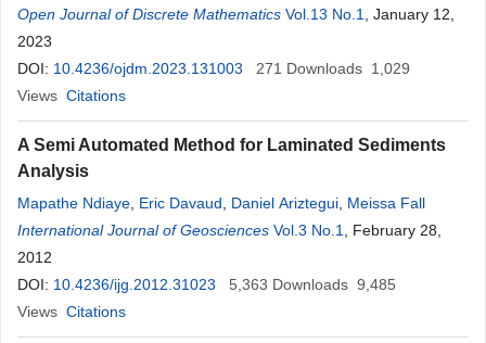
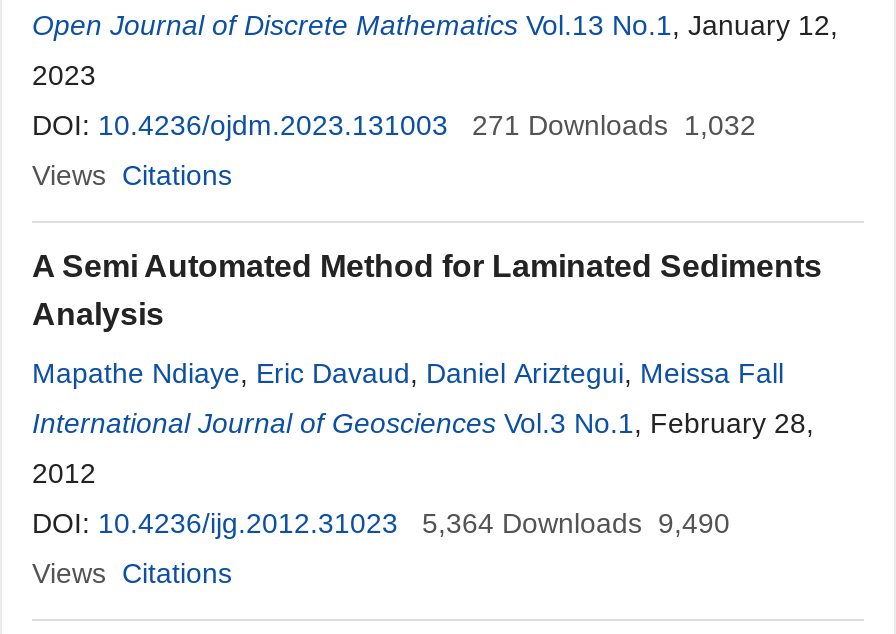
- DOI: 10.4236/ojdm.2023.131003 271 Downloads 1,029
+ DOI: 10.4236/ojdm.2023.131003 271 Downloads 1,032

- DOI: 10.4236/ijg.2012.31023 5,363 Downloads 9,485
+ DOI: 10.4236/ijg.2012.31023 5,364 Downloads 9,490
